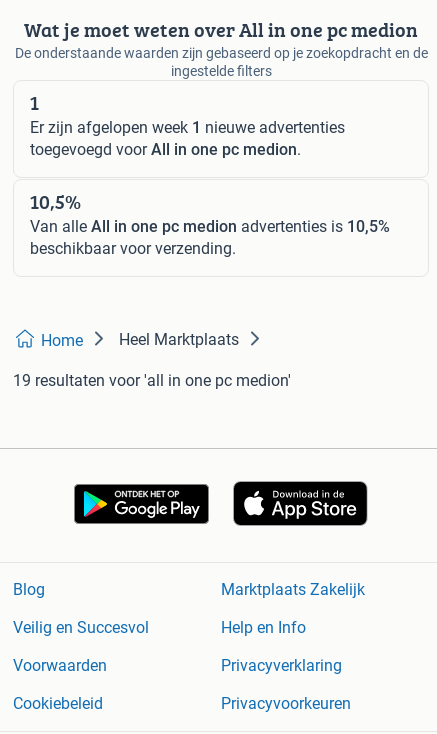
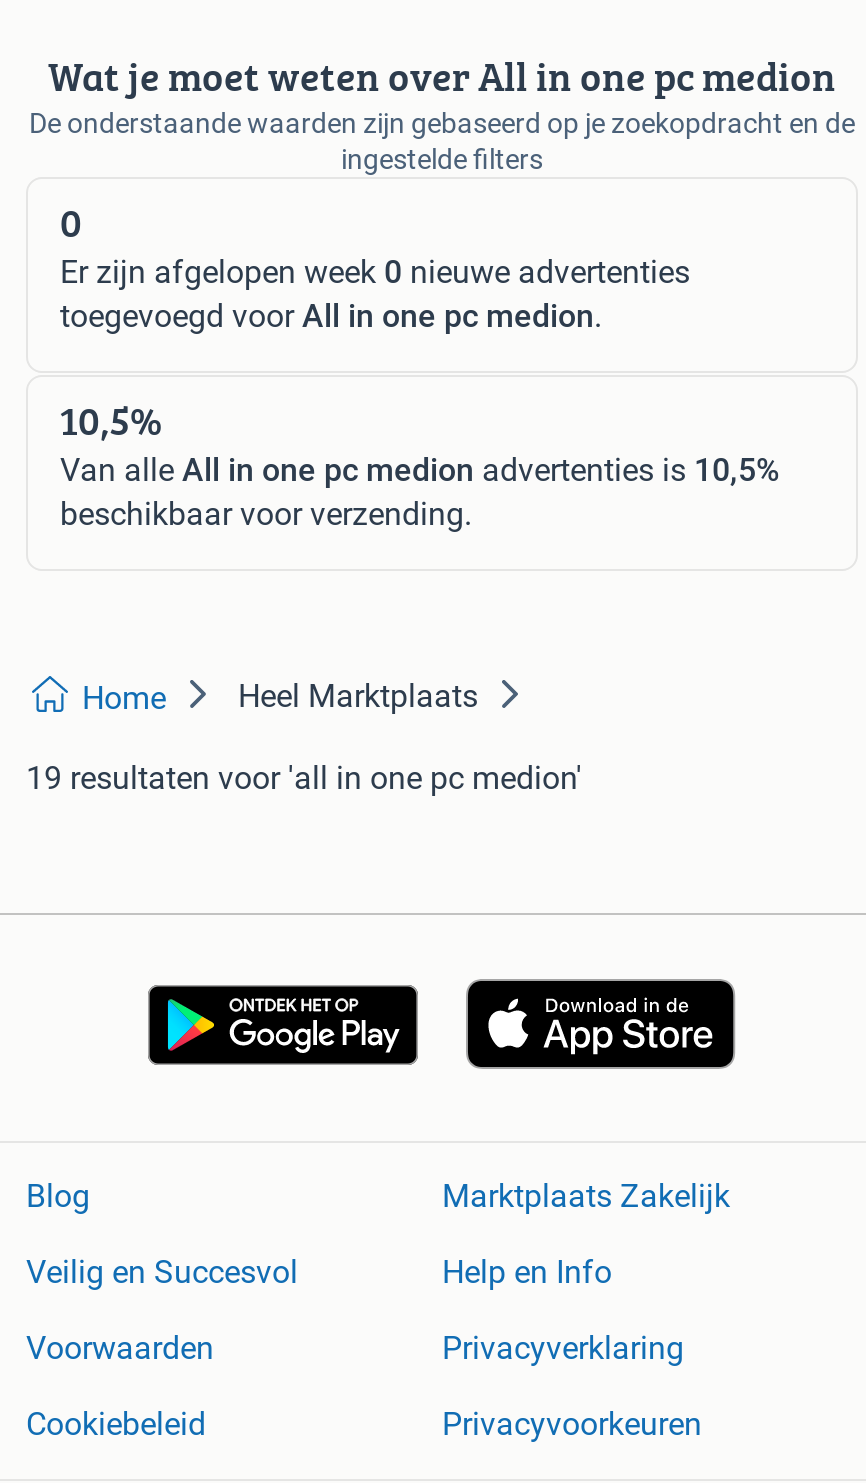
- 1
+ 0

- Er zijn afgelopen week 1 nieuwe advertenties
+ Er zijn afgelopen week 0 nieuwe advertenties
